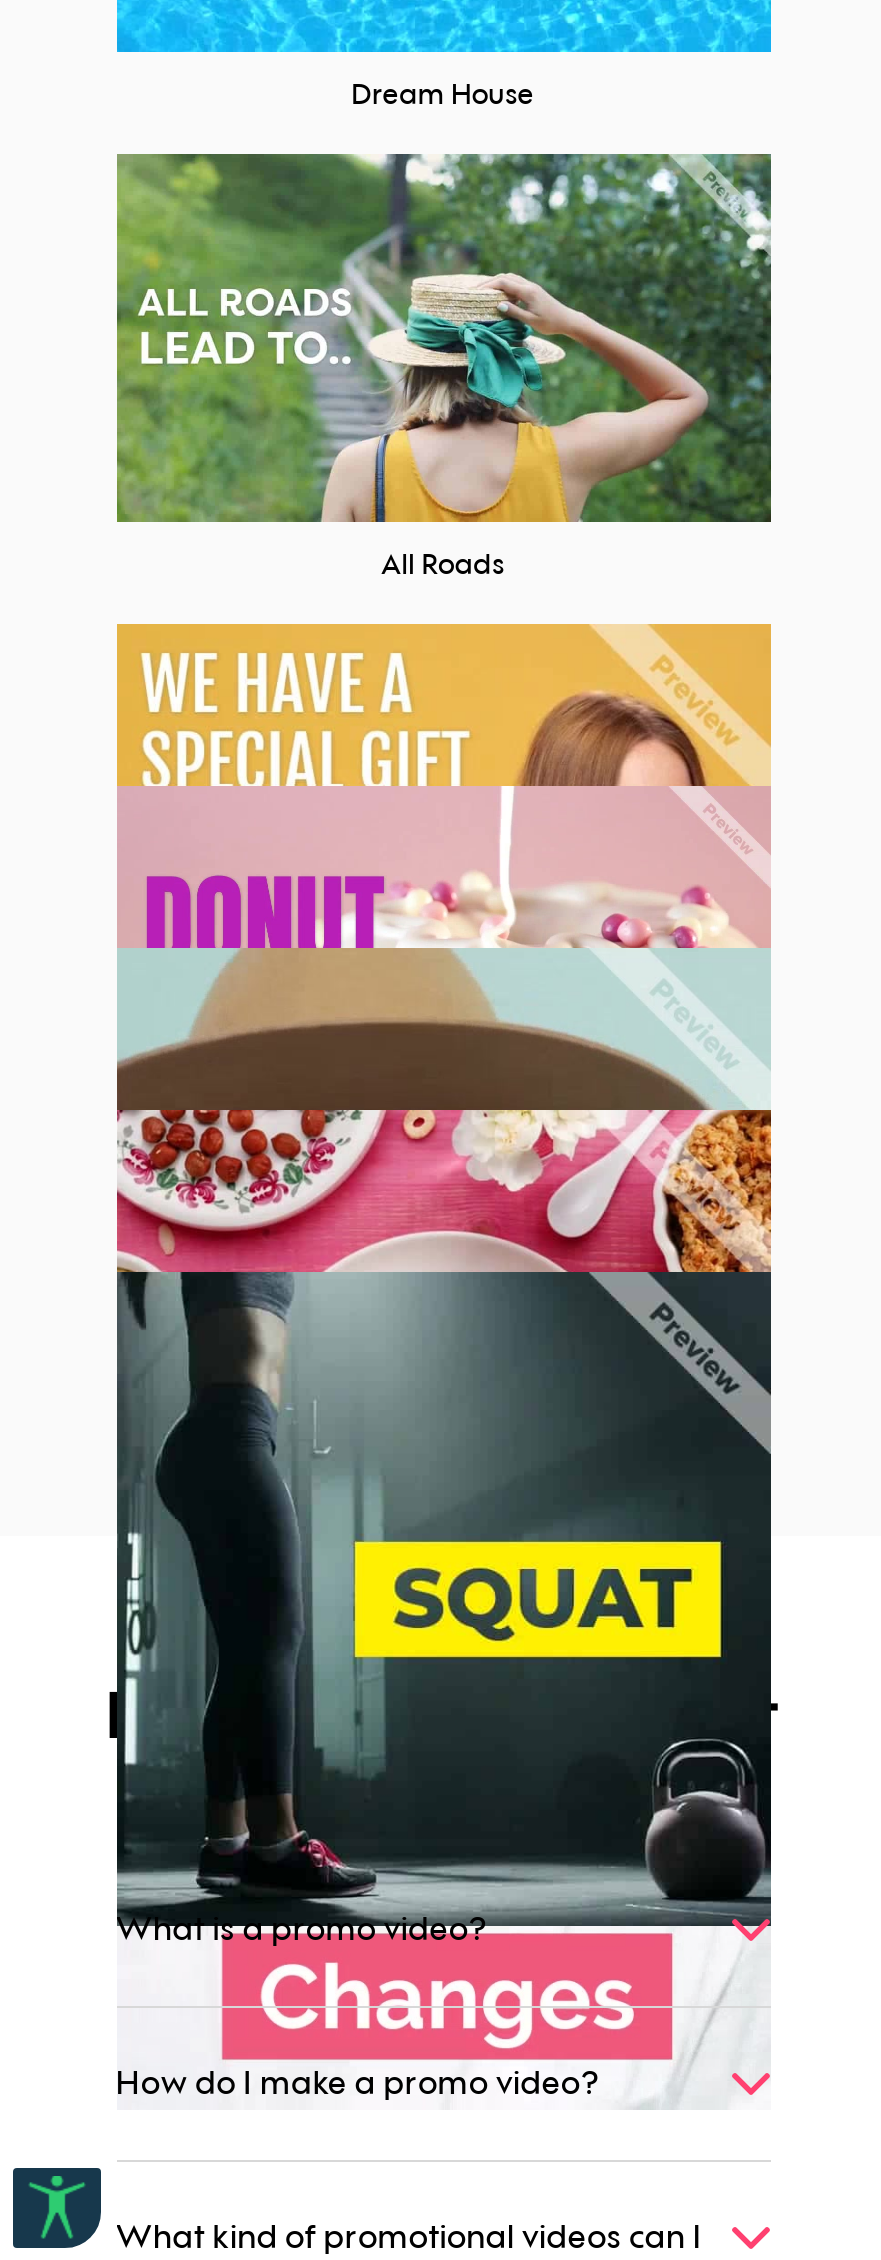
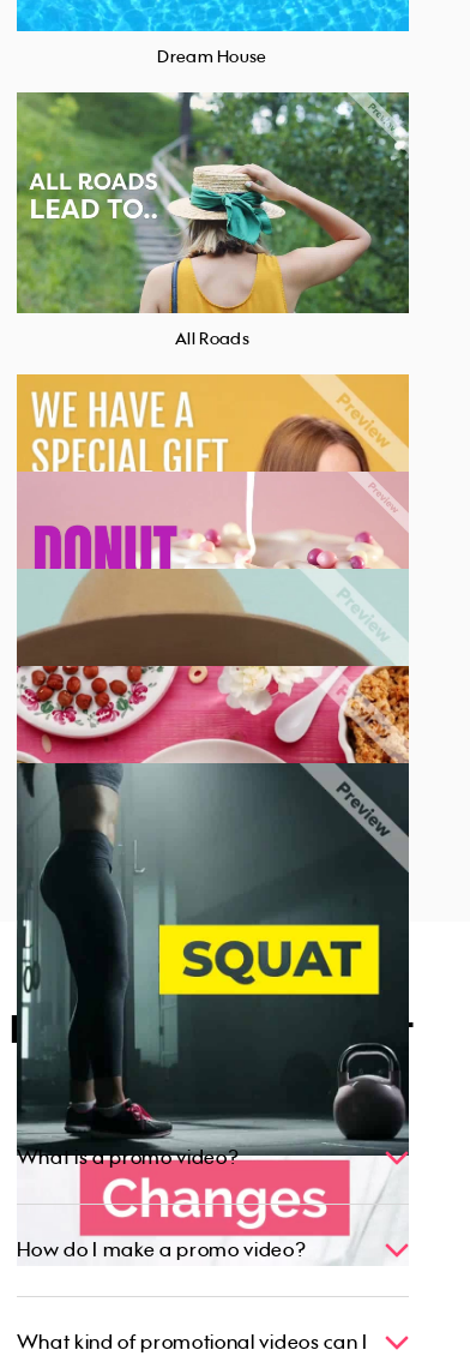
- [image]
